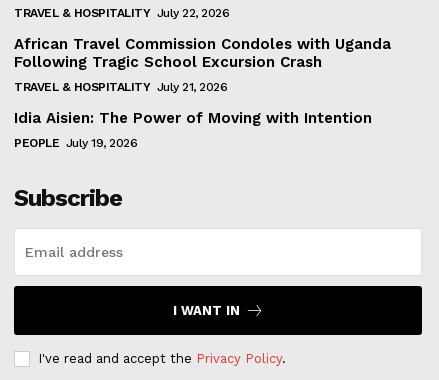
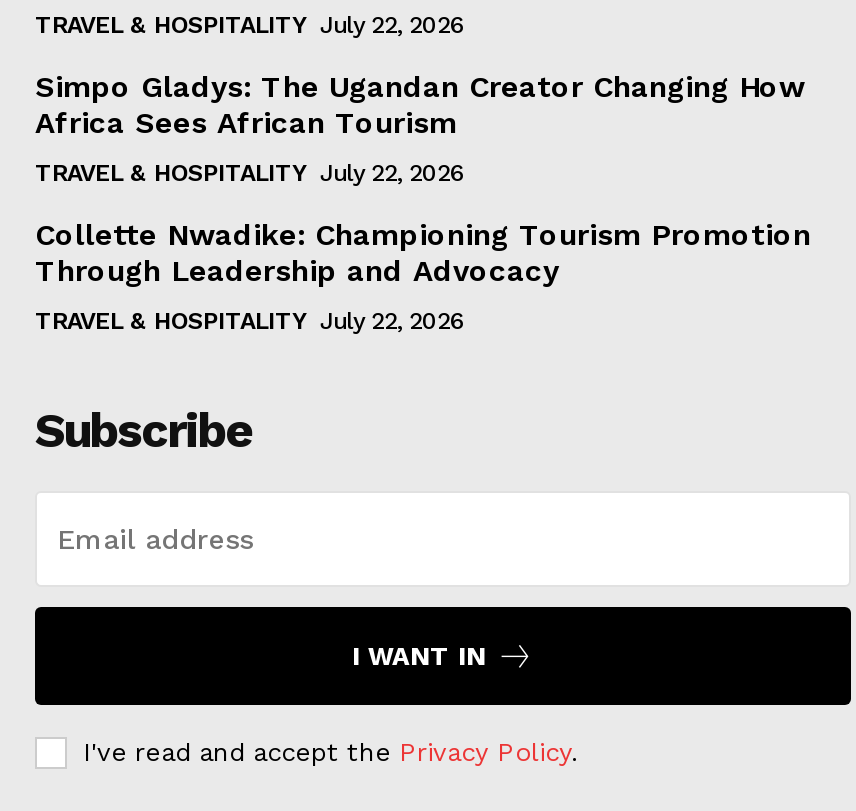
- African Travel Commission Condoles with Uganda
- Following Tragic School Excursion Crash
+ Simpo Gladys: The Ugandan Creator Changing How
+ Africa Sees African Tourism

- TRAVEL & HOSPITALITY July 21, 2026
+ TRAVEL & HOSPITALITY July 22, 2026

- Idia Aisien: The Power of Moving with Intention
+ Collette Nwadike: Championing Tourism Promotion
+ Through Leadership and Advocacy

- PEOPLE July 19, 2026
+ TRAVEL & HOSPITALITY July 22, 2026
